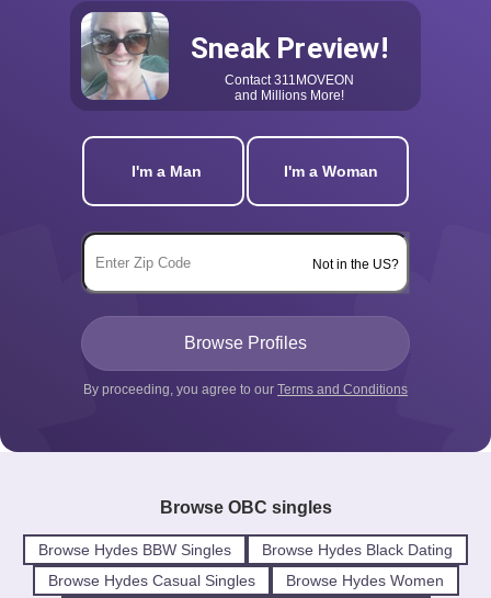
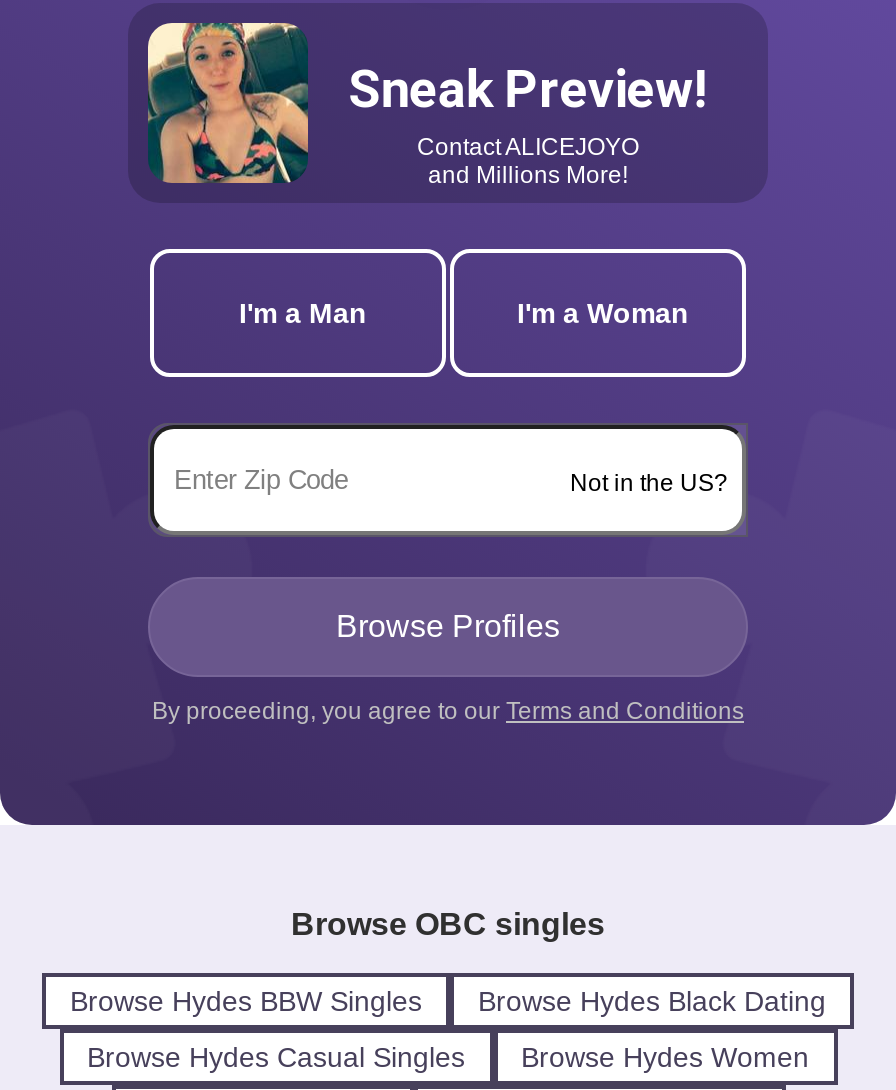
- [image]
+ [image]

- Contact311MOVEON
+ ContactALICEJOYO
